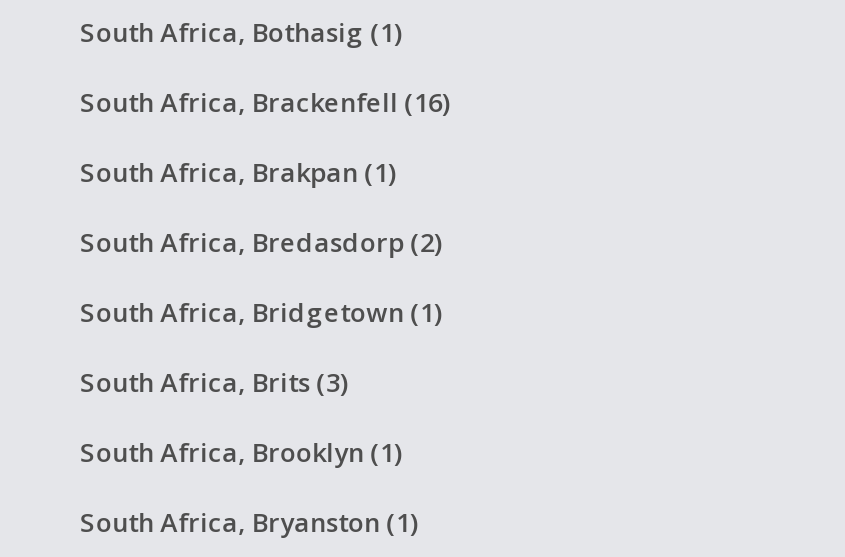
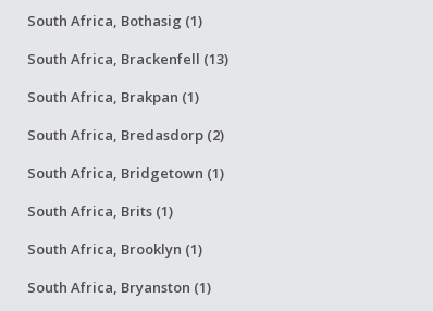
- South Africa, Brackenfell (16)
+ South Africa, Brackenfell (13)

- South Africa, Brits (3)
+ South Africa, Brits (1)
